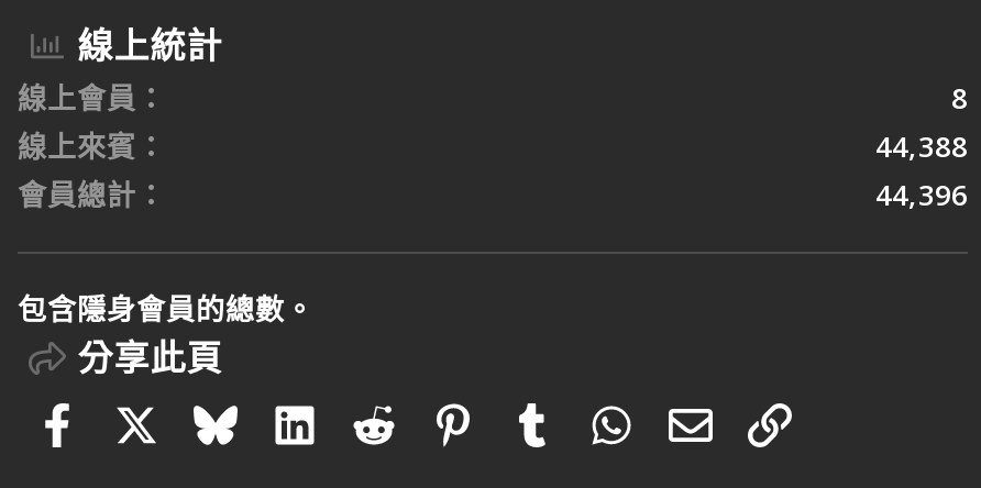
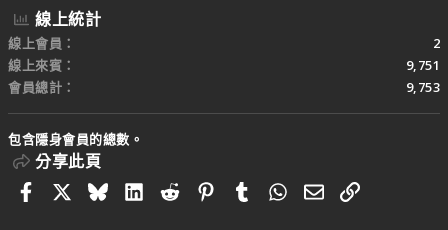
- 8
+ 2

- 44,388
+ 9,751

- 44,396
+ 9,753
